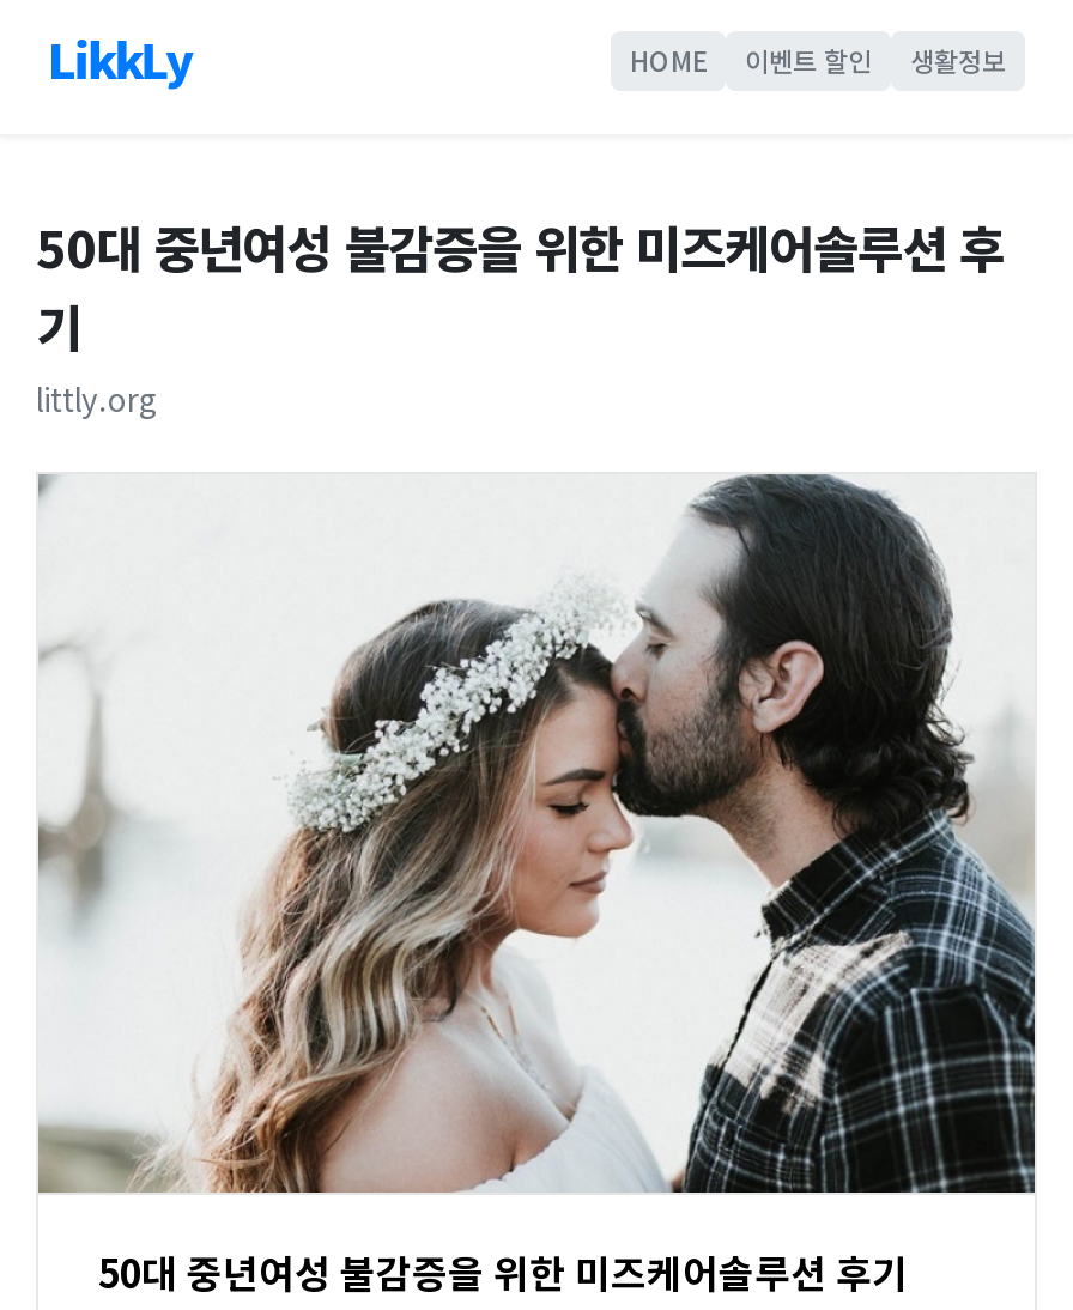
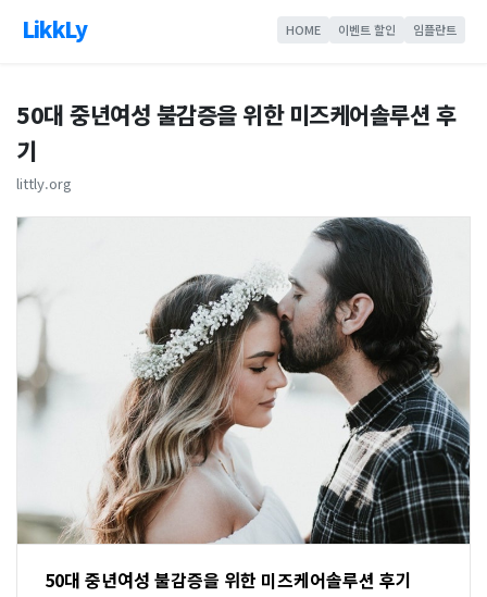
- 생활정보
+ 임플란트
